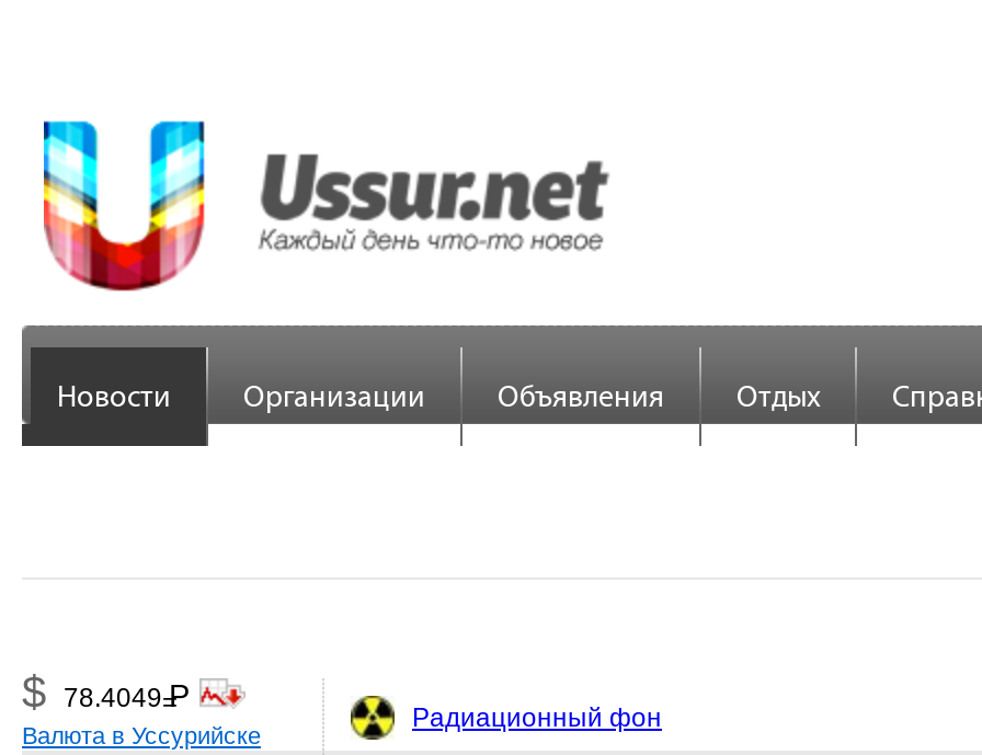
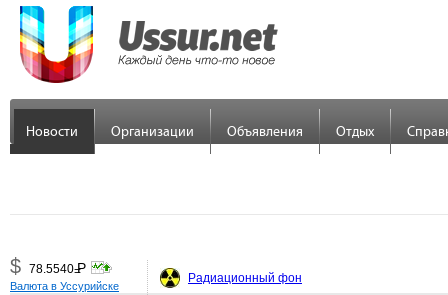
- $ 78.4049= Р
+ $ 78.5540= Р
